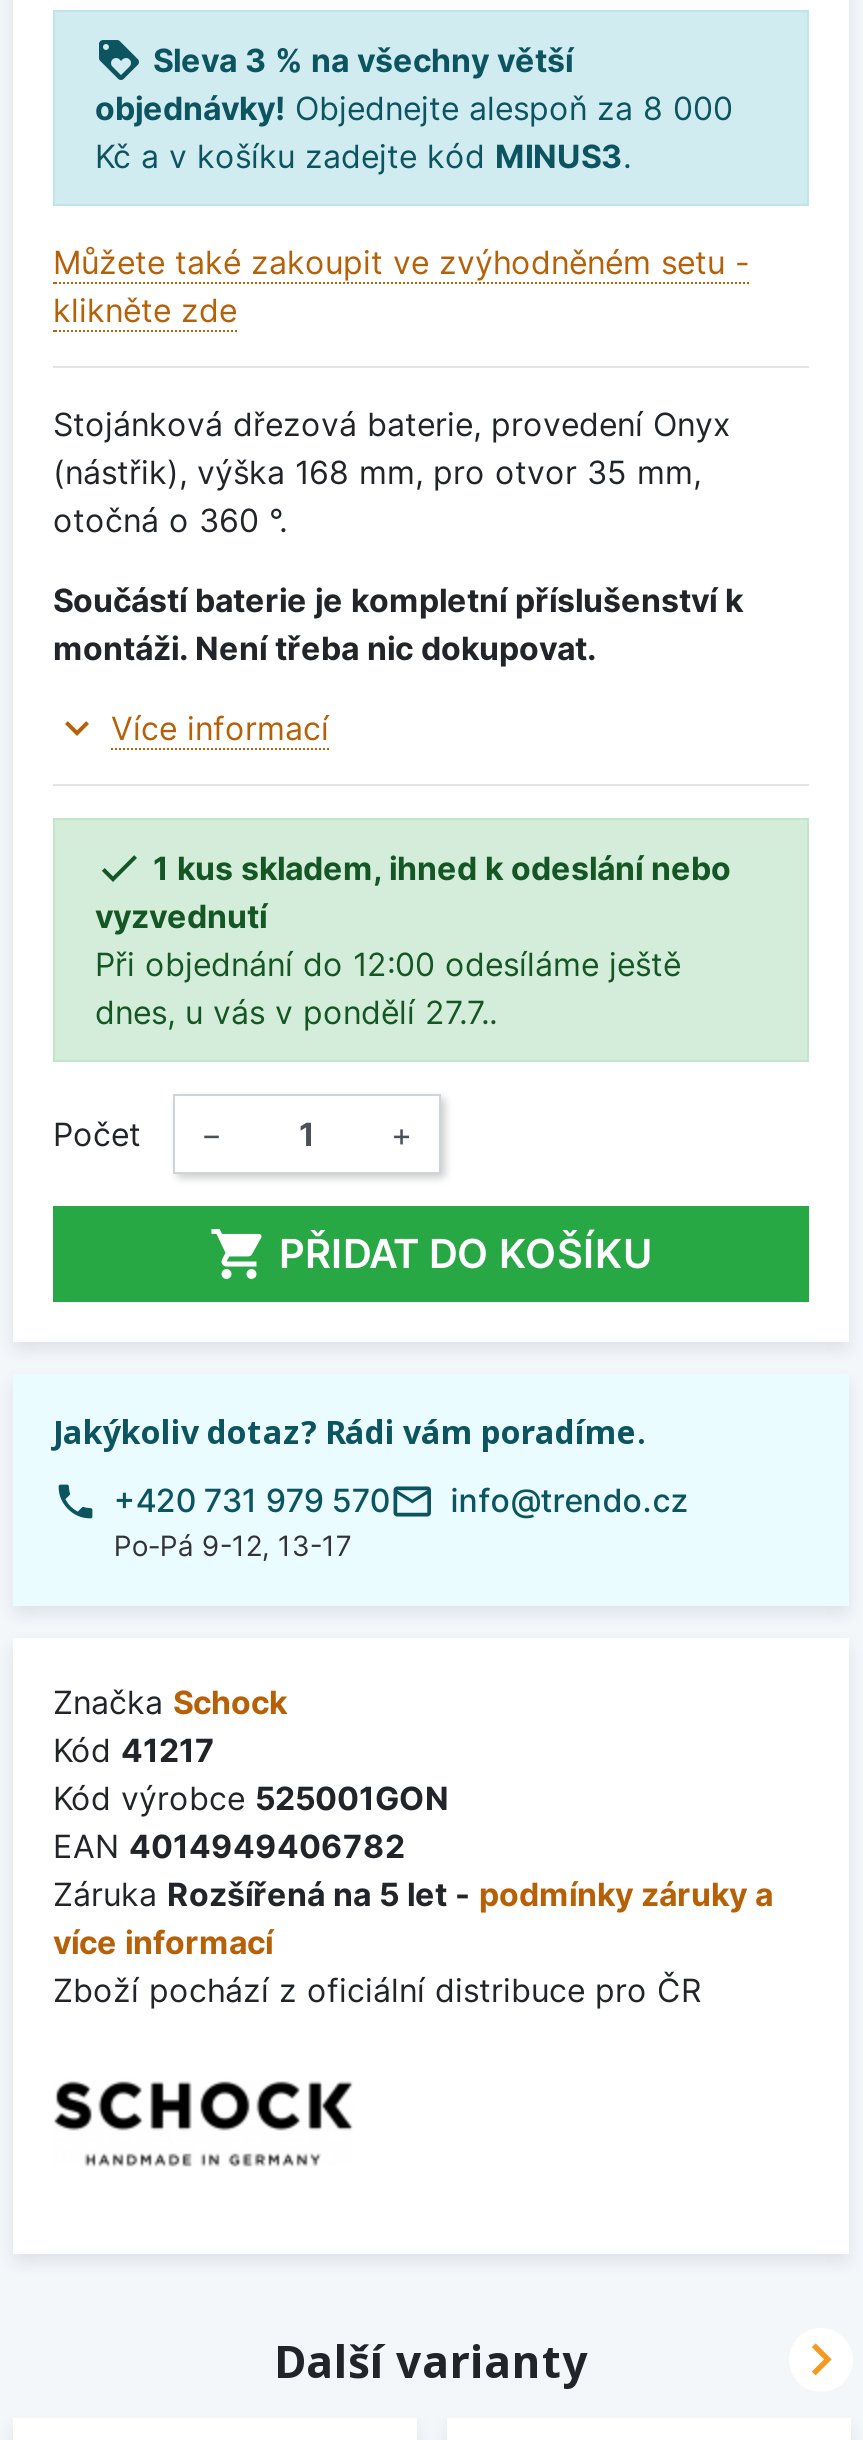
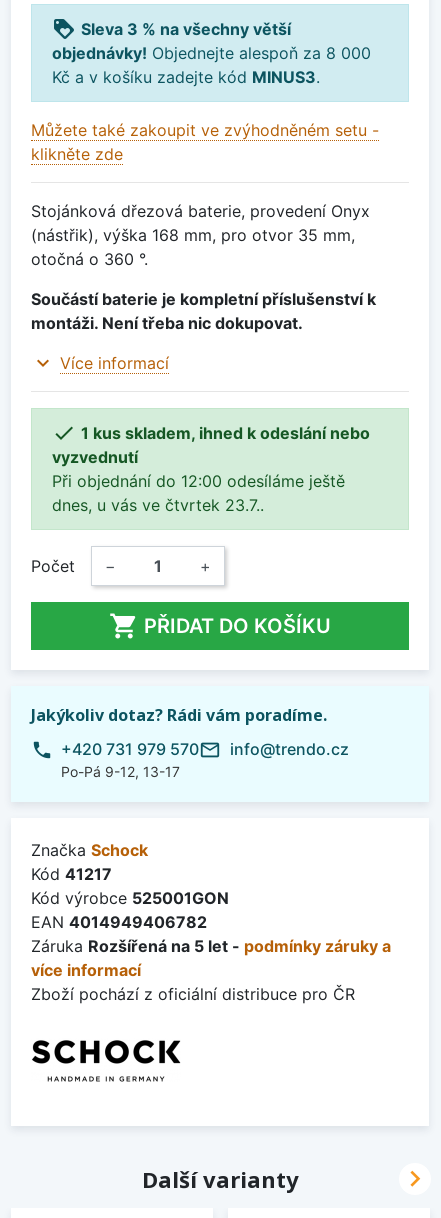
- dnes, u vás v pondělí 27.7..
+ dnes, u vás ve čtvrtek 23.7..
